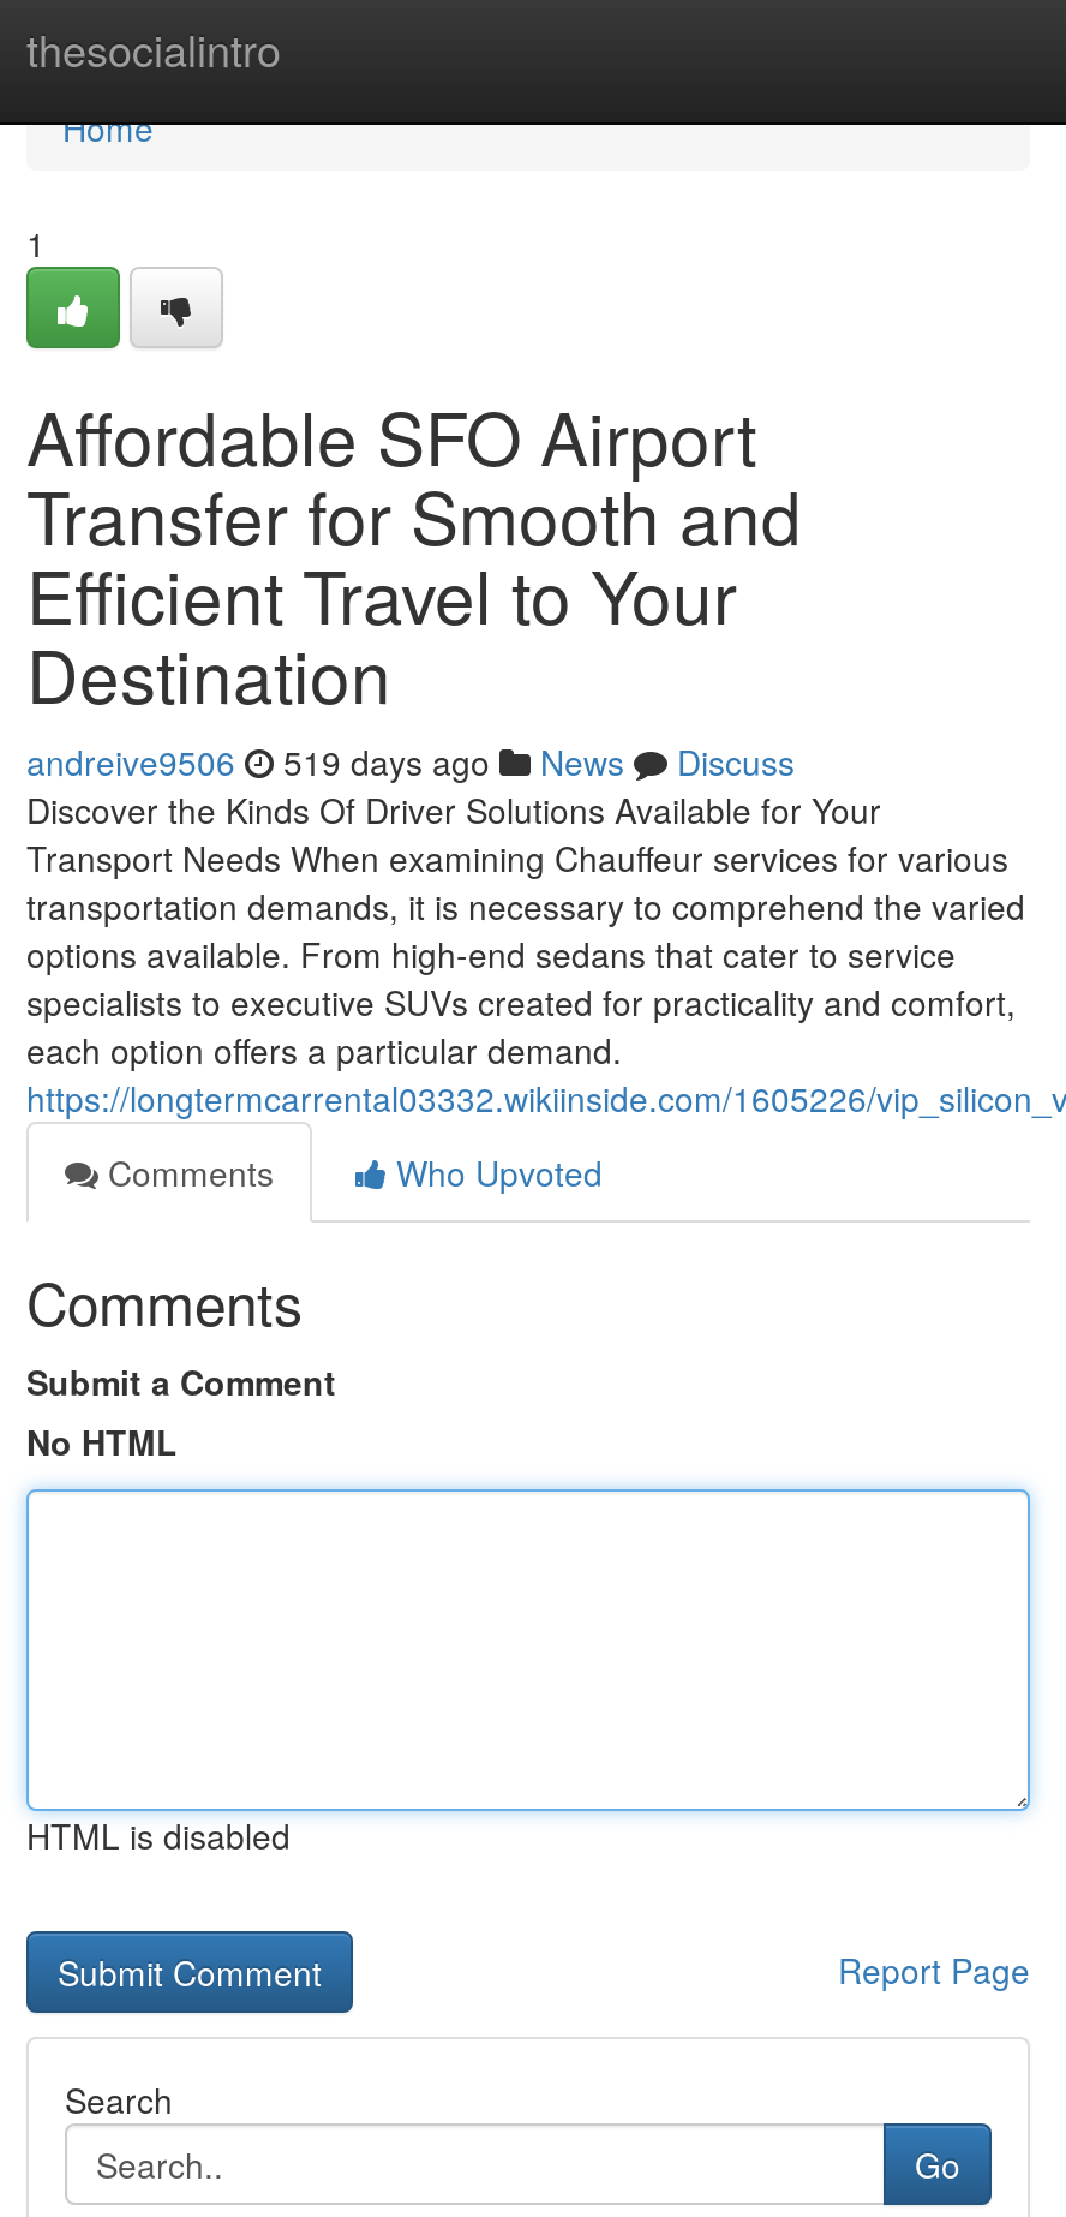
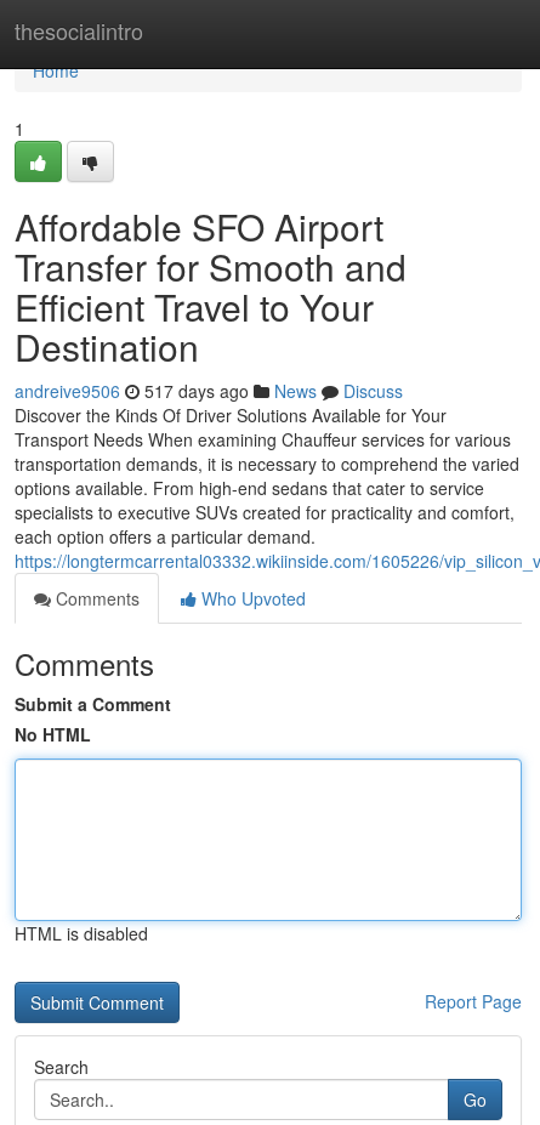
- andreive9506 519 days ago News Discuss
+ andreive9506 517 days ago News Discuss
